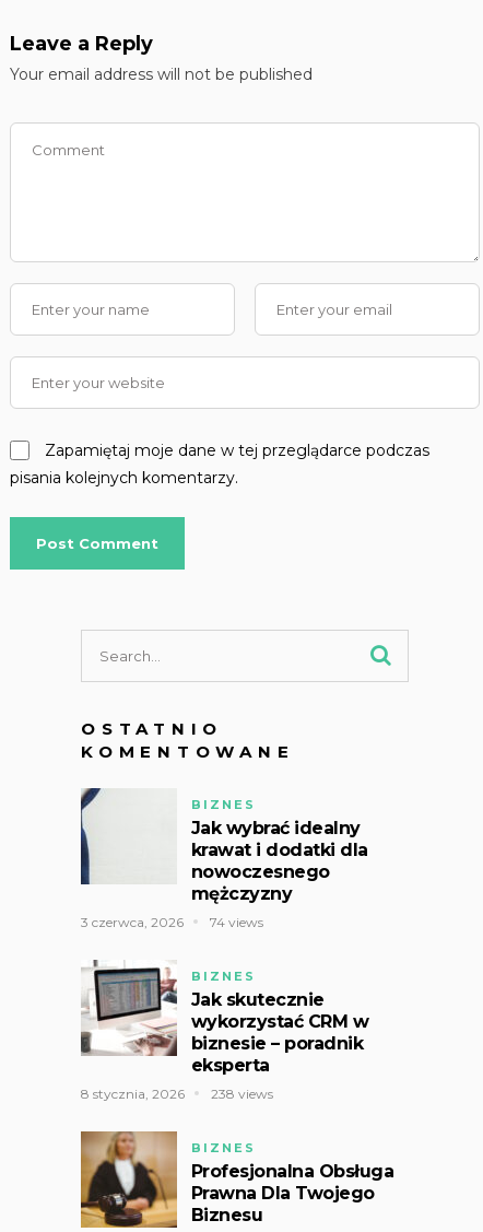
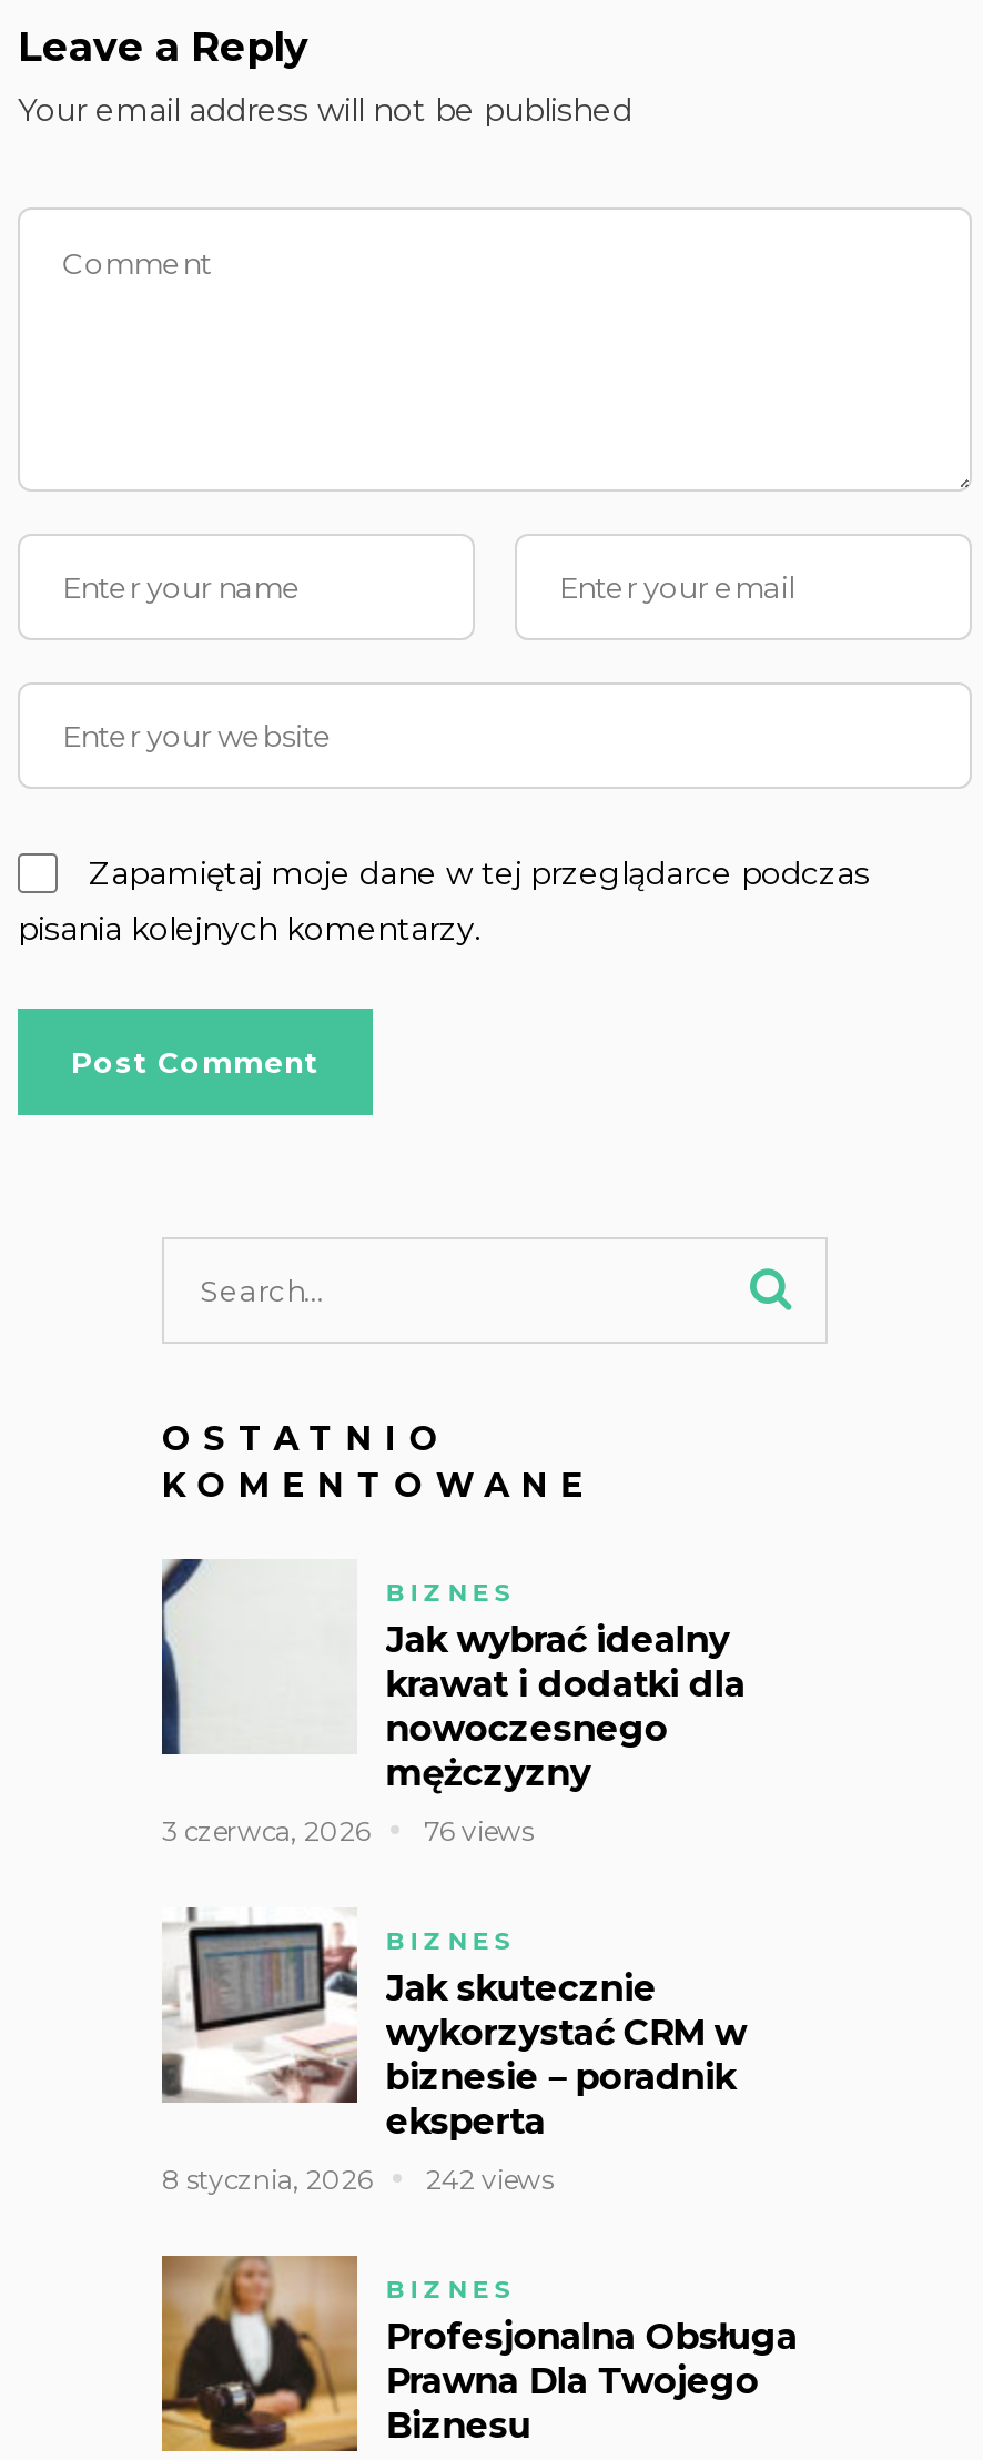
- 3 czerwca, 2026 74 views
+ 3 czerwca, 2026 76 views

- 8 stycznia, 2026 238 views
+ 8 stycznia, 2026 242 views
